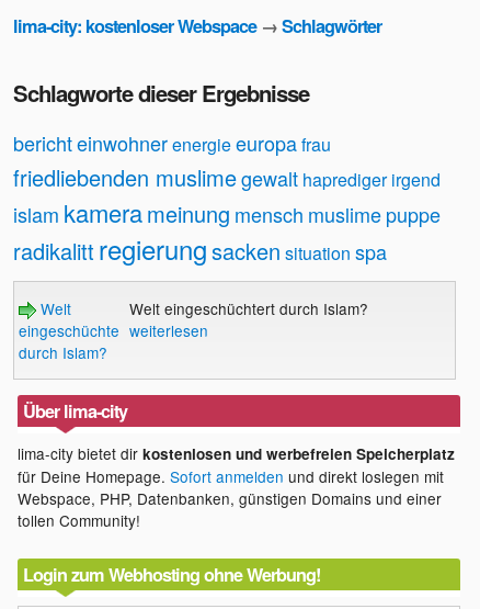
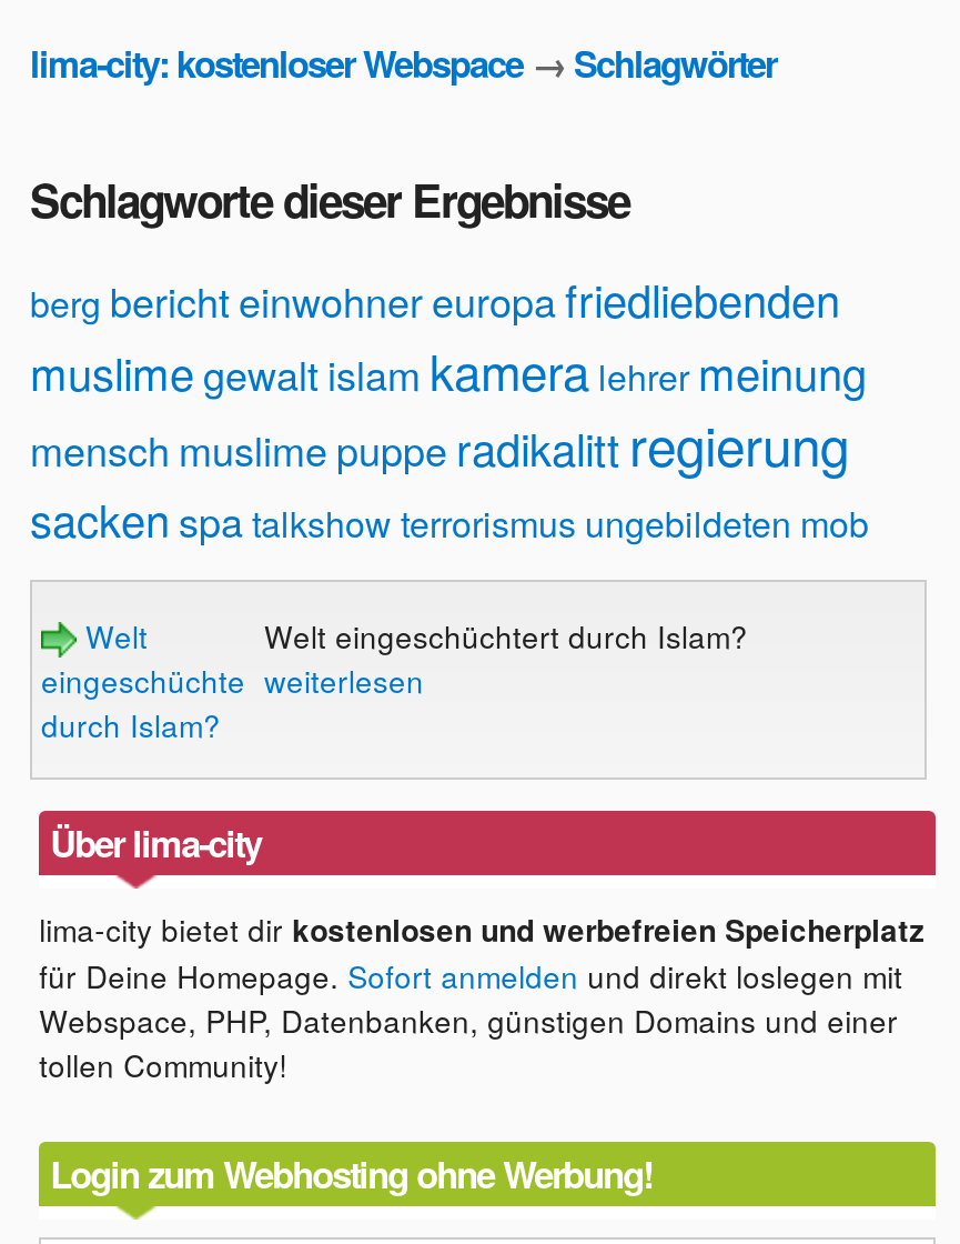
- bericht einwohner energie europa frau
- friedliebenden muslime gewalt haprediger irgend
- islam kamera meinung mensch muslime puppe
- radikalitt regierung sacken situation spa
+ berg bericht einwohner europa friedliebenden
+ muslime gewalt islam kamera lehrer meinung
+ mensch muslime puppe radikalitt regierung
+ sacken spa talkshow terrorismus ungebildeten mob
